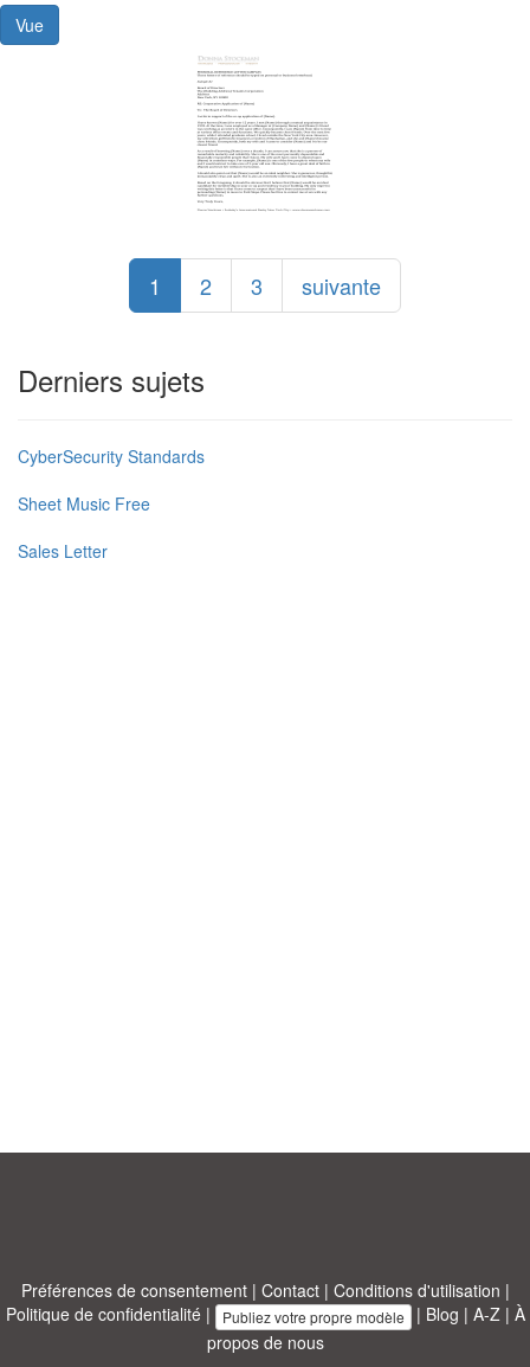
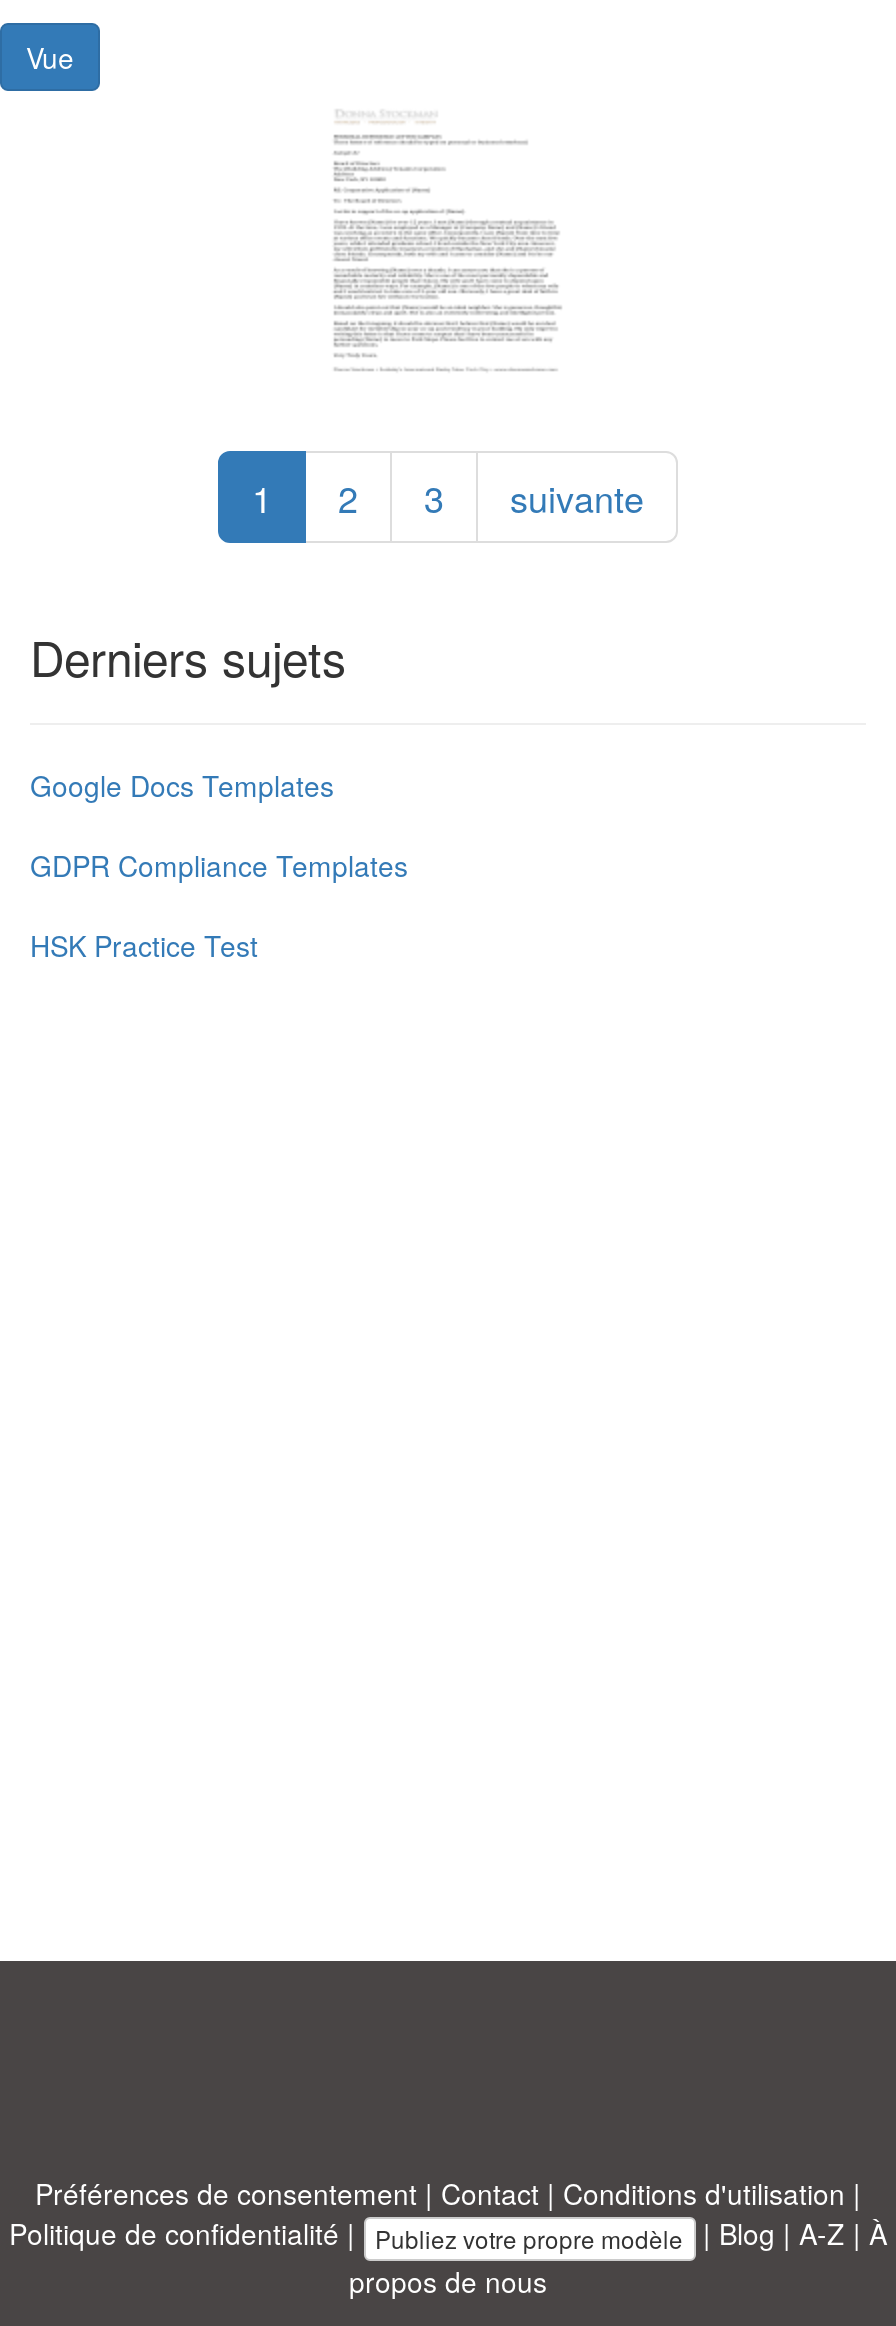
- CyberSecurity Standards
+ Google Docs Templates

- Sheet Music Free
+ GDPR Compliance Templates

- Sales Letter
+ HSK Practice Test
